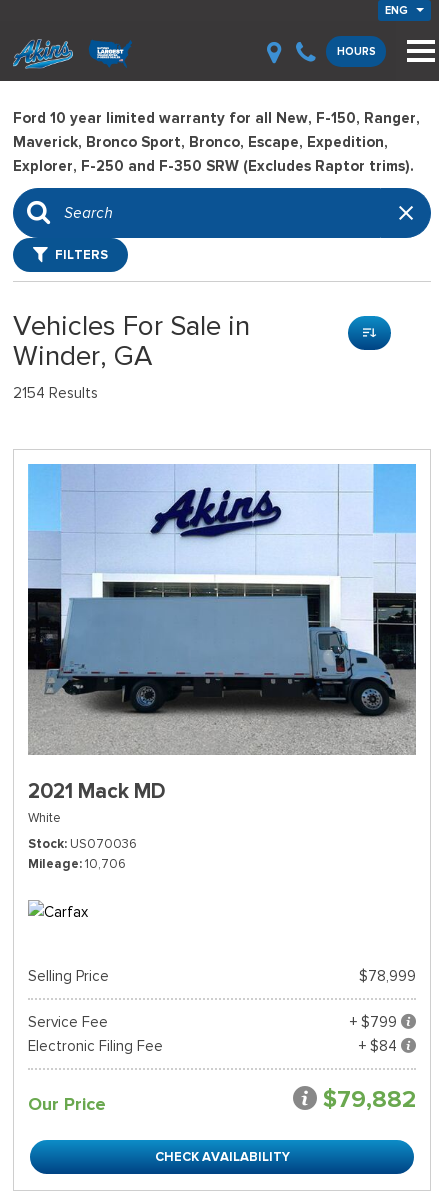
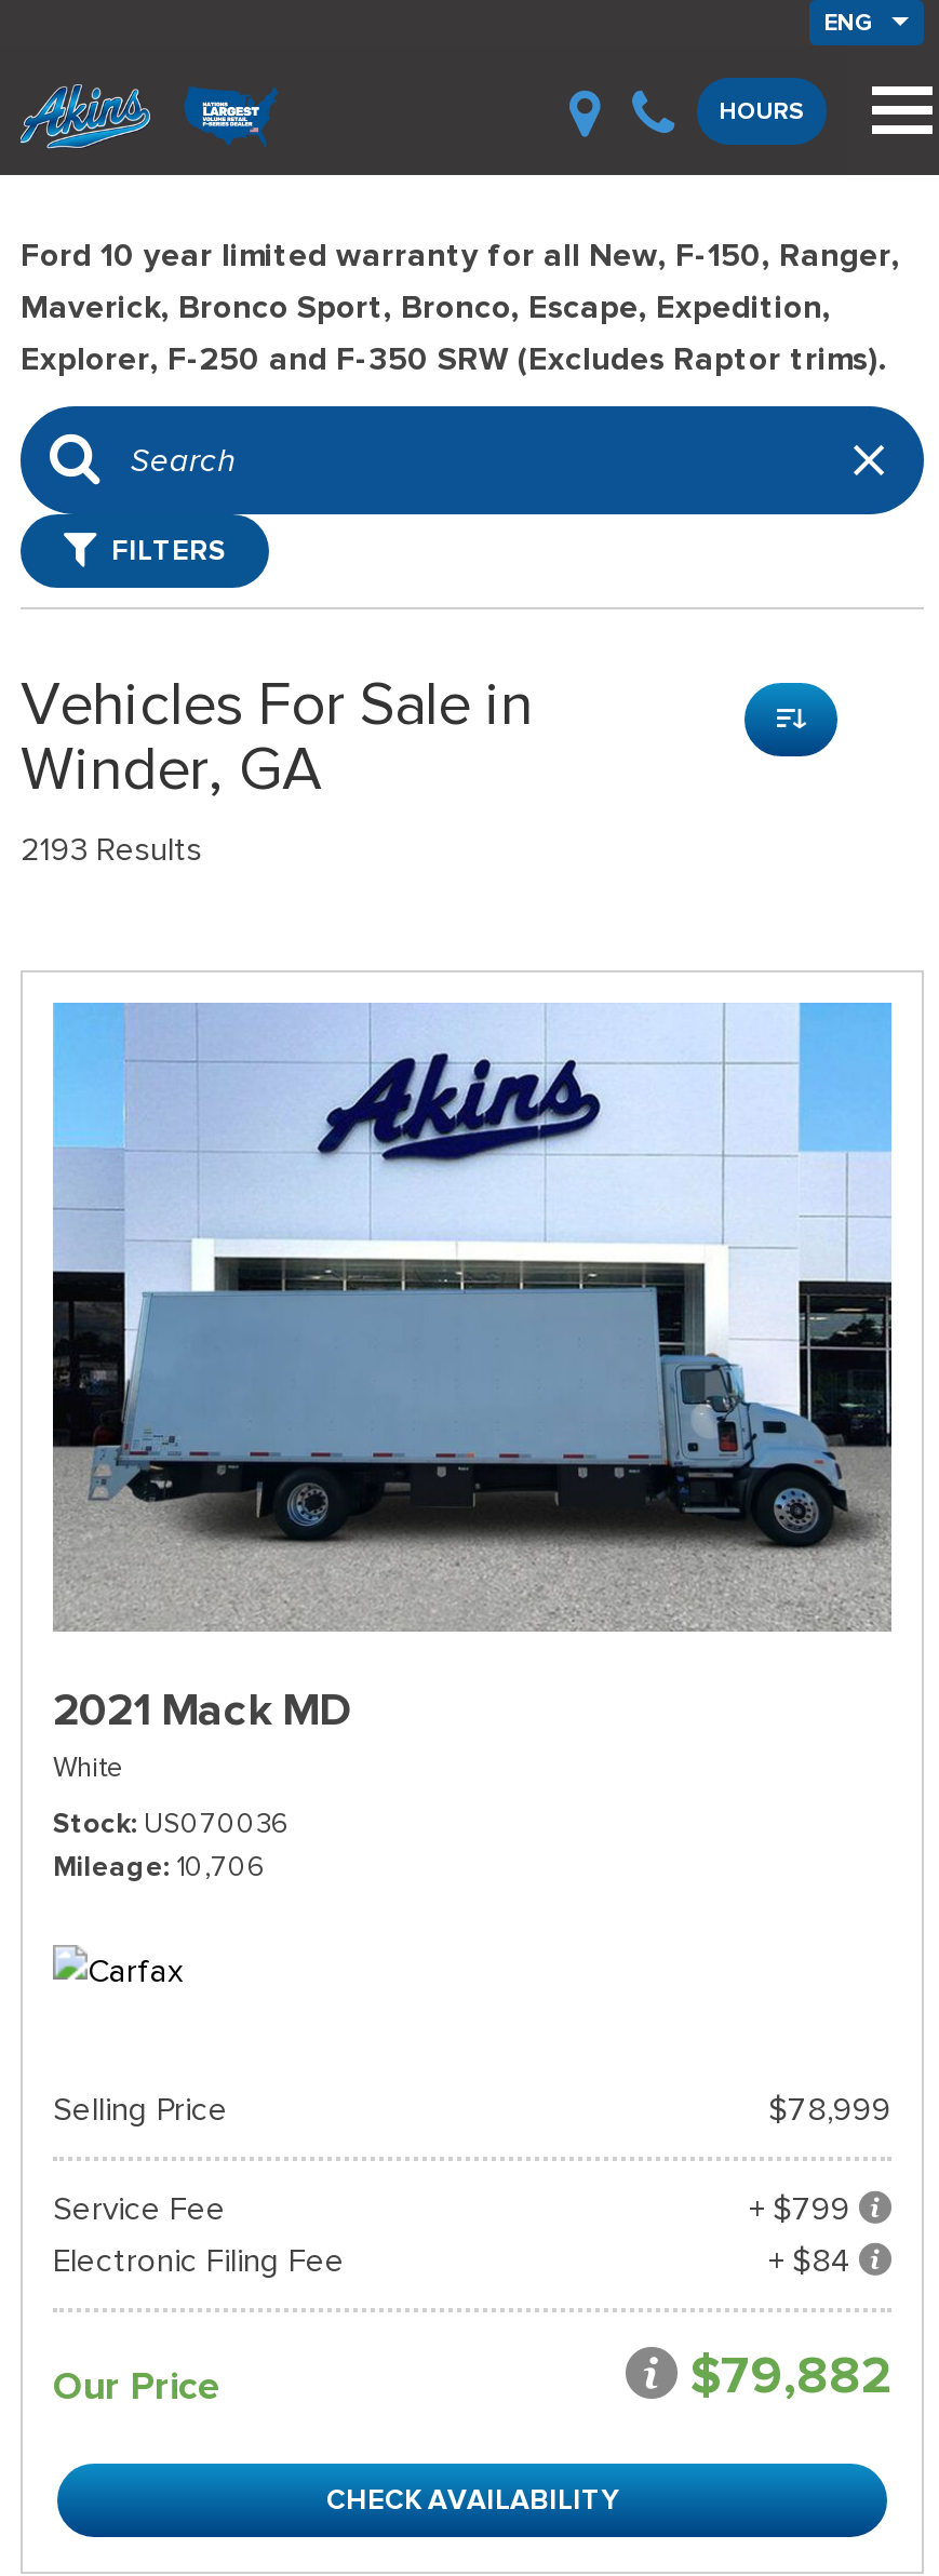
- 2154 Results
+ 2193 Results
